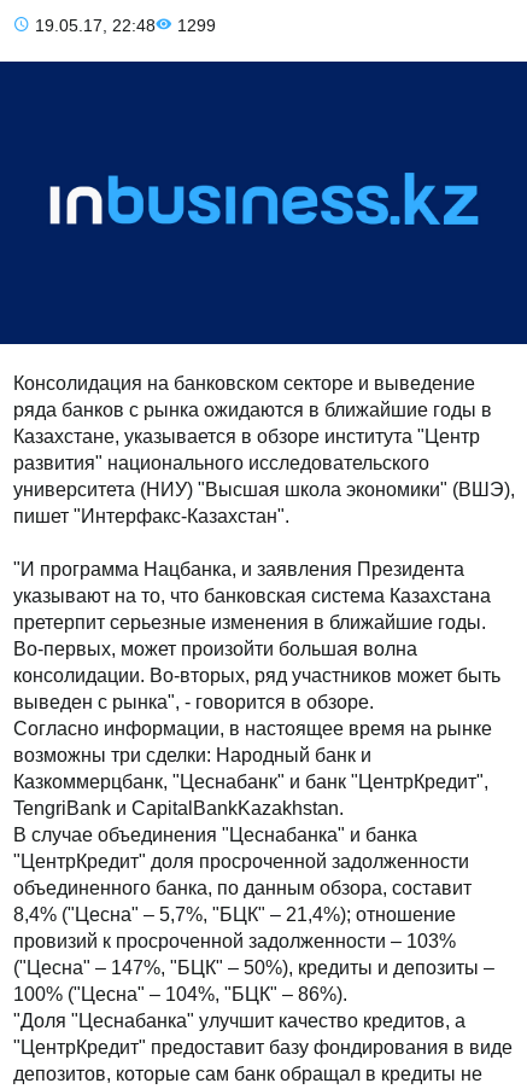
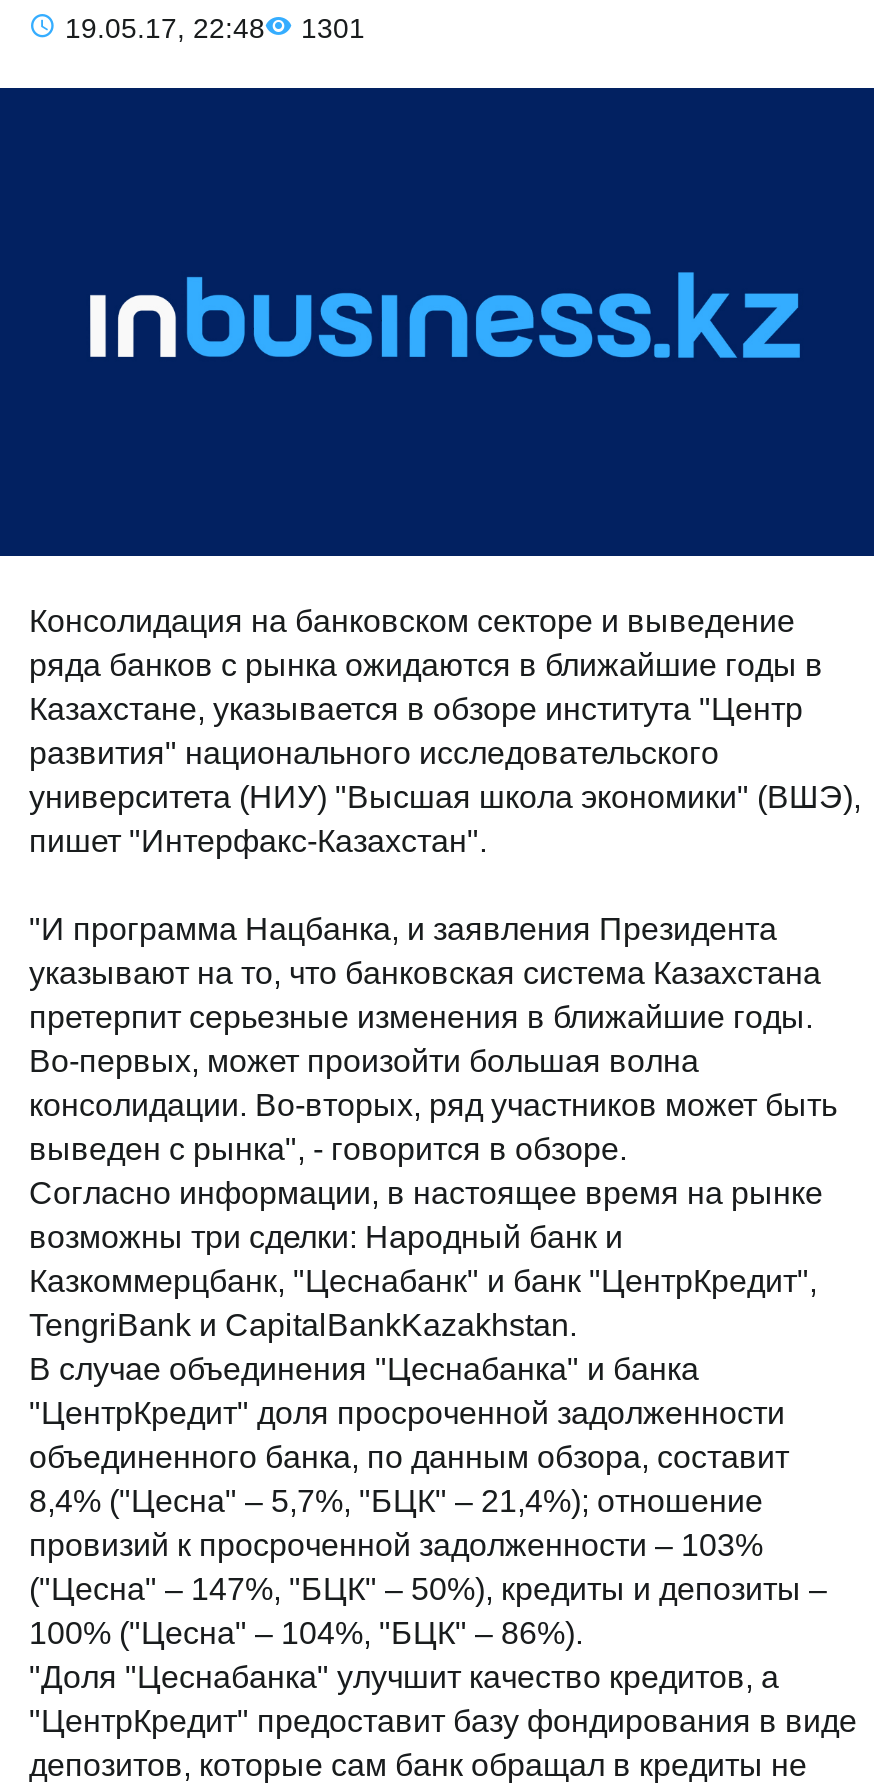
- 19.05.17, 22:48 1299
+ 19.05.17, 22:48 1301
